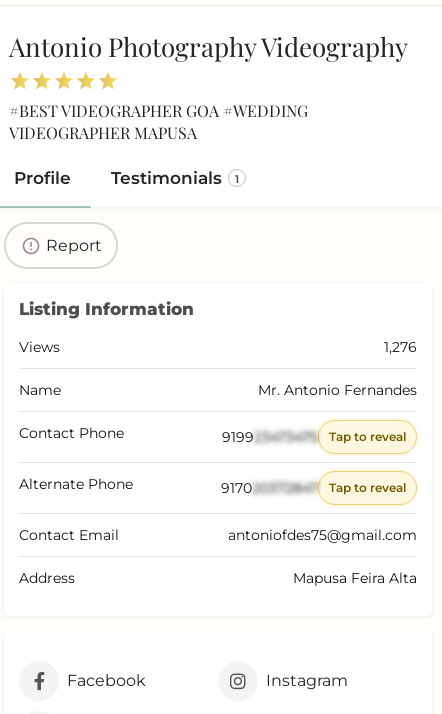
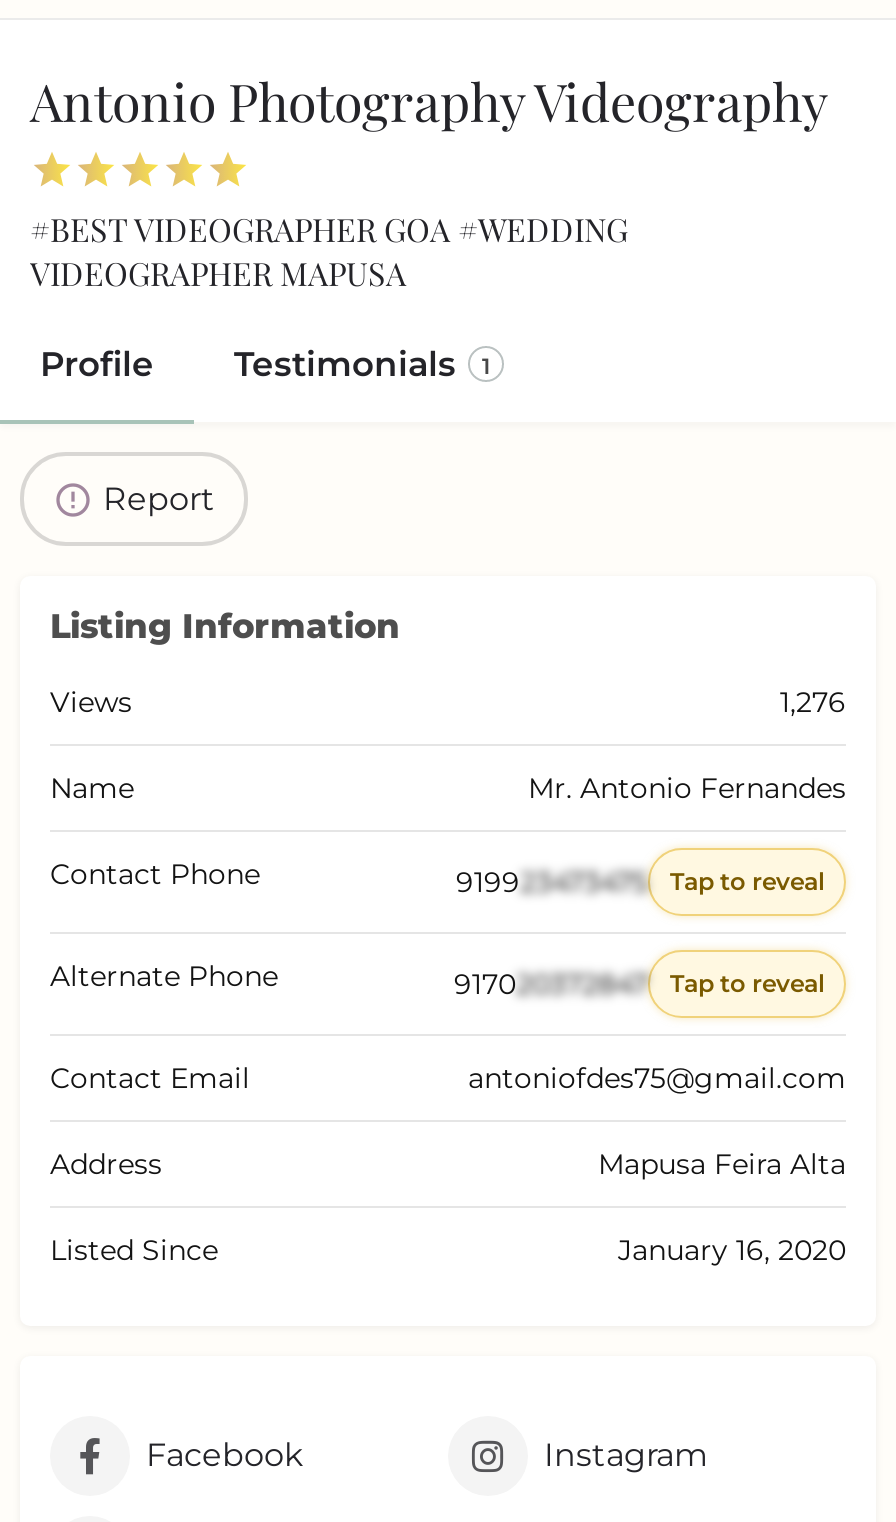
+ Listed Since
+ January 16, 2020
